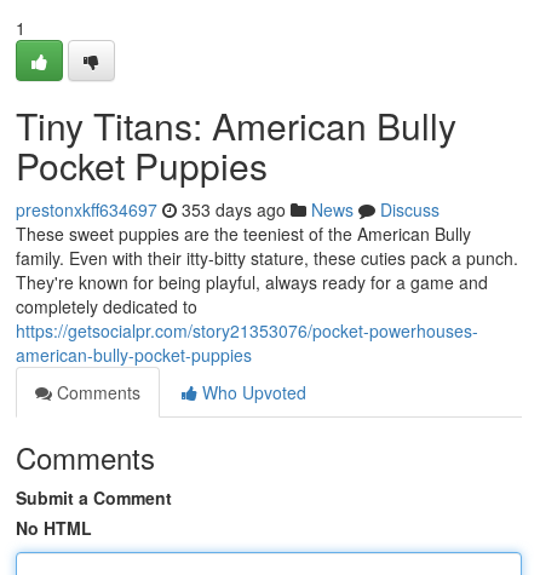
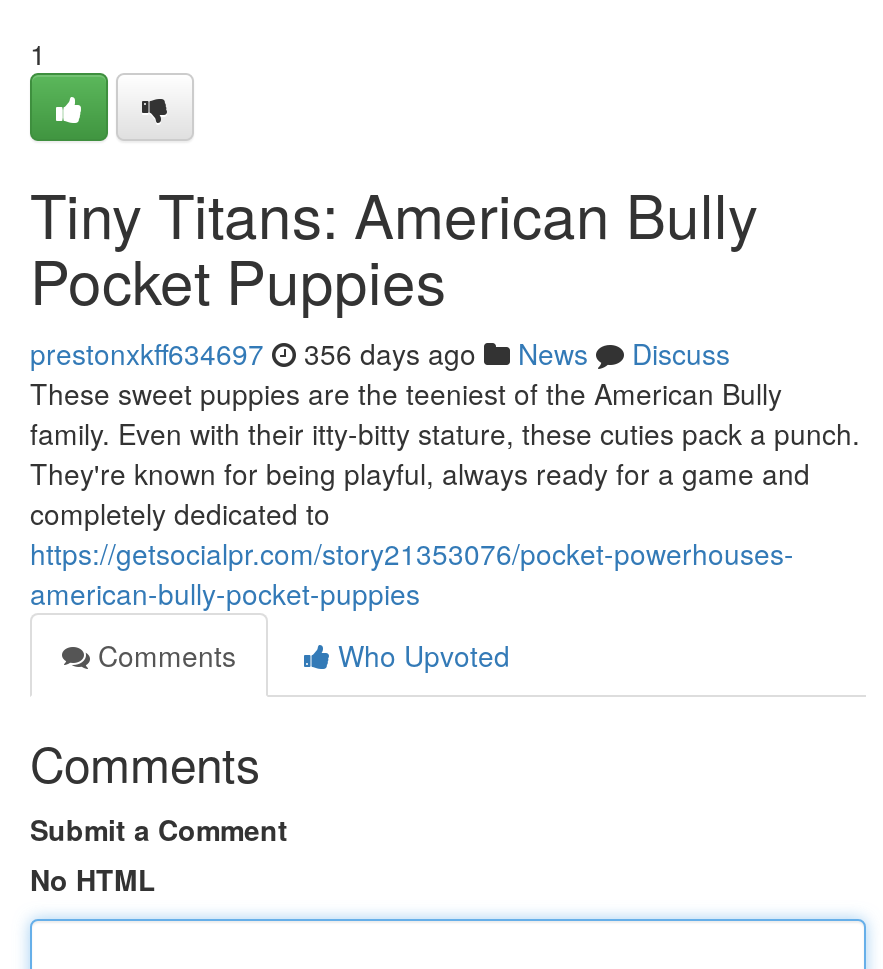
- prestonxkff634697 353 days ago News Discuss
+ prestonxkff634697 356 days ago News Discuss
